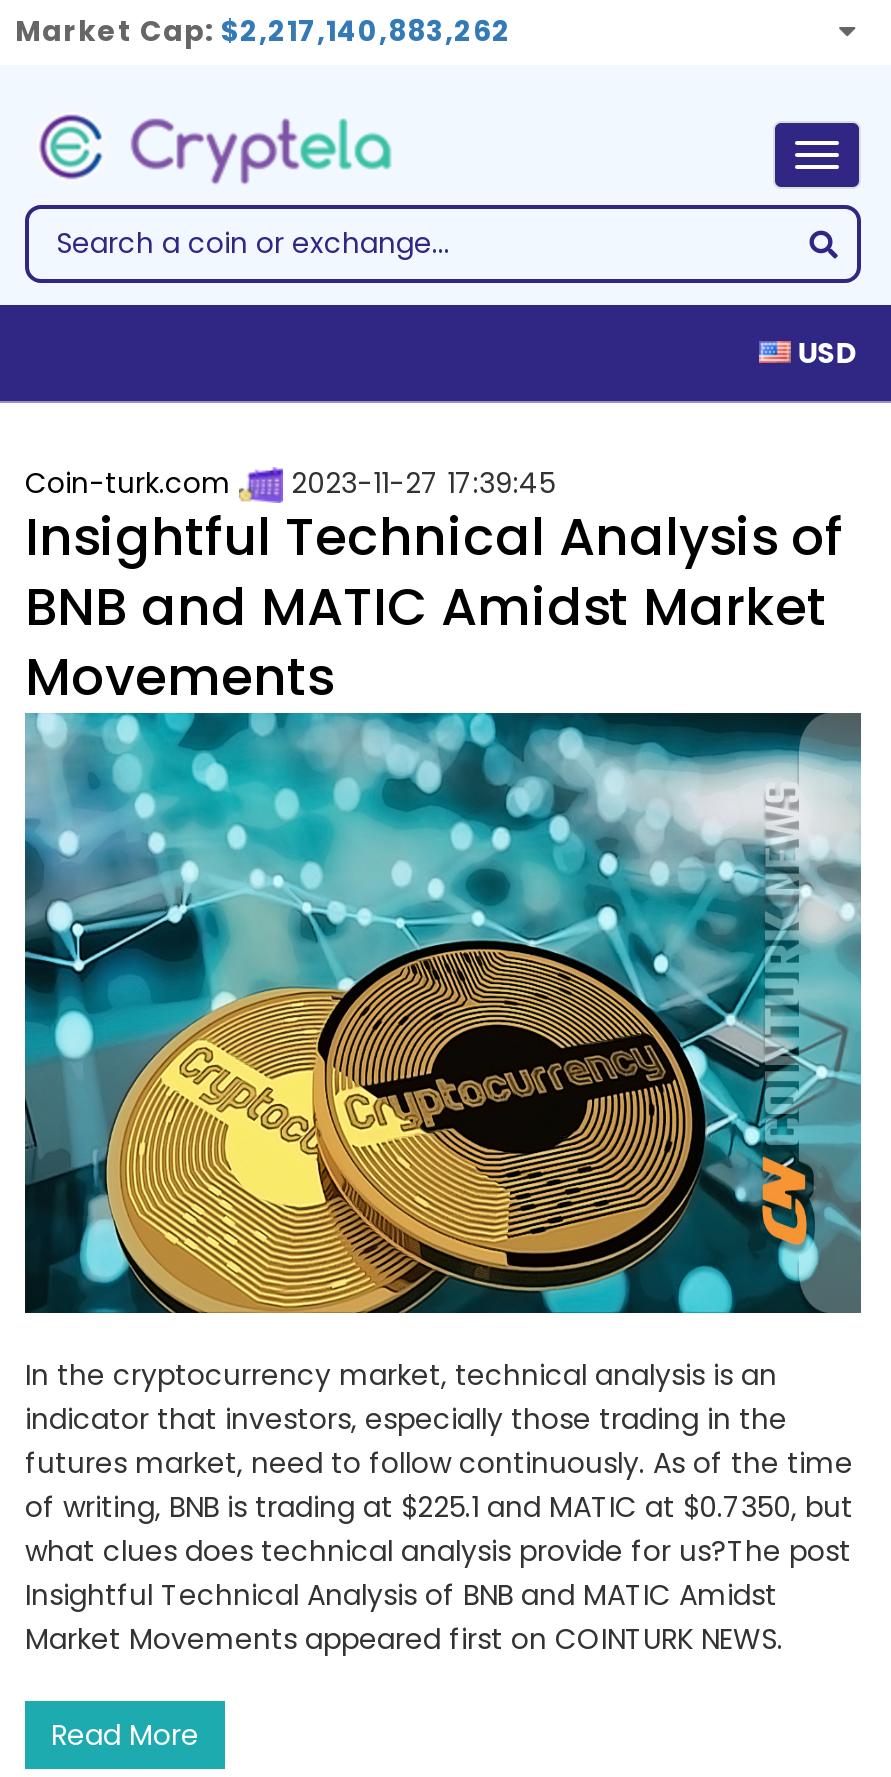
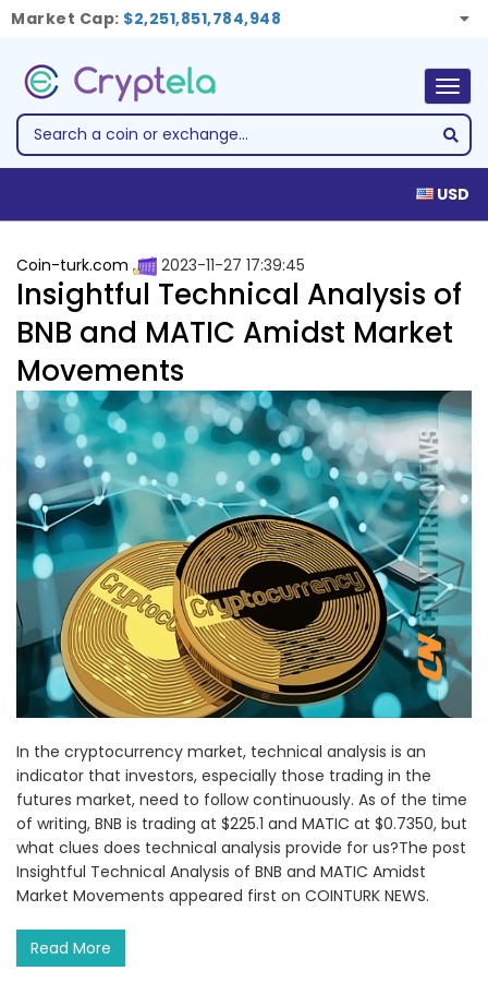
- Market Cap: $2,217,140,883,262
+ Market Cap: $2,251,851,784,948
